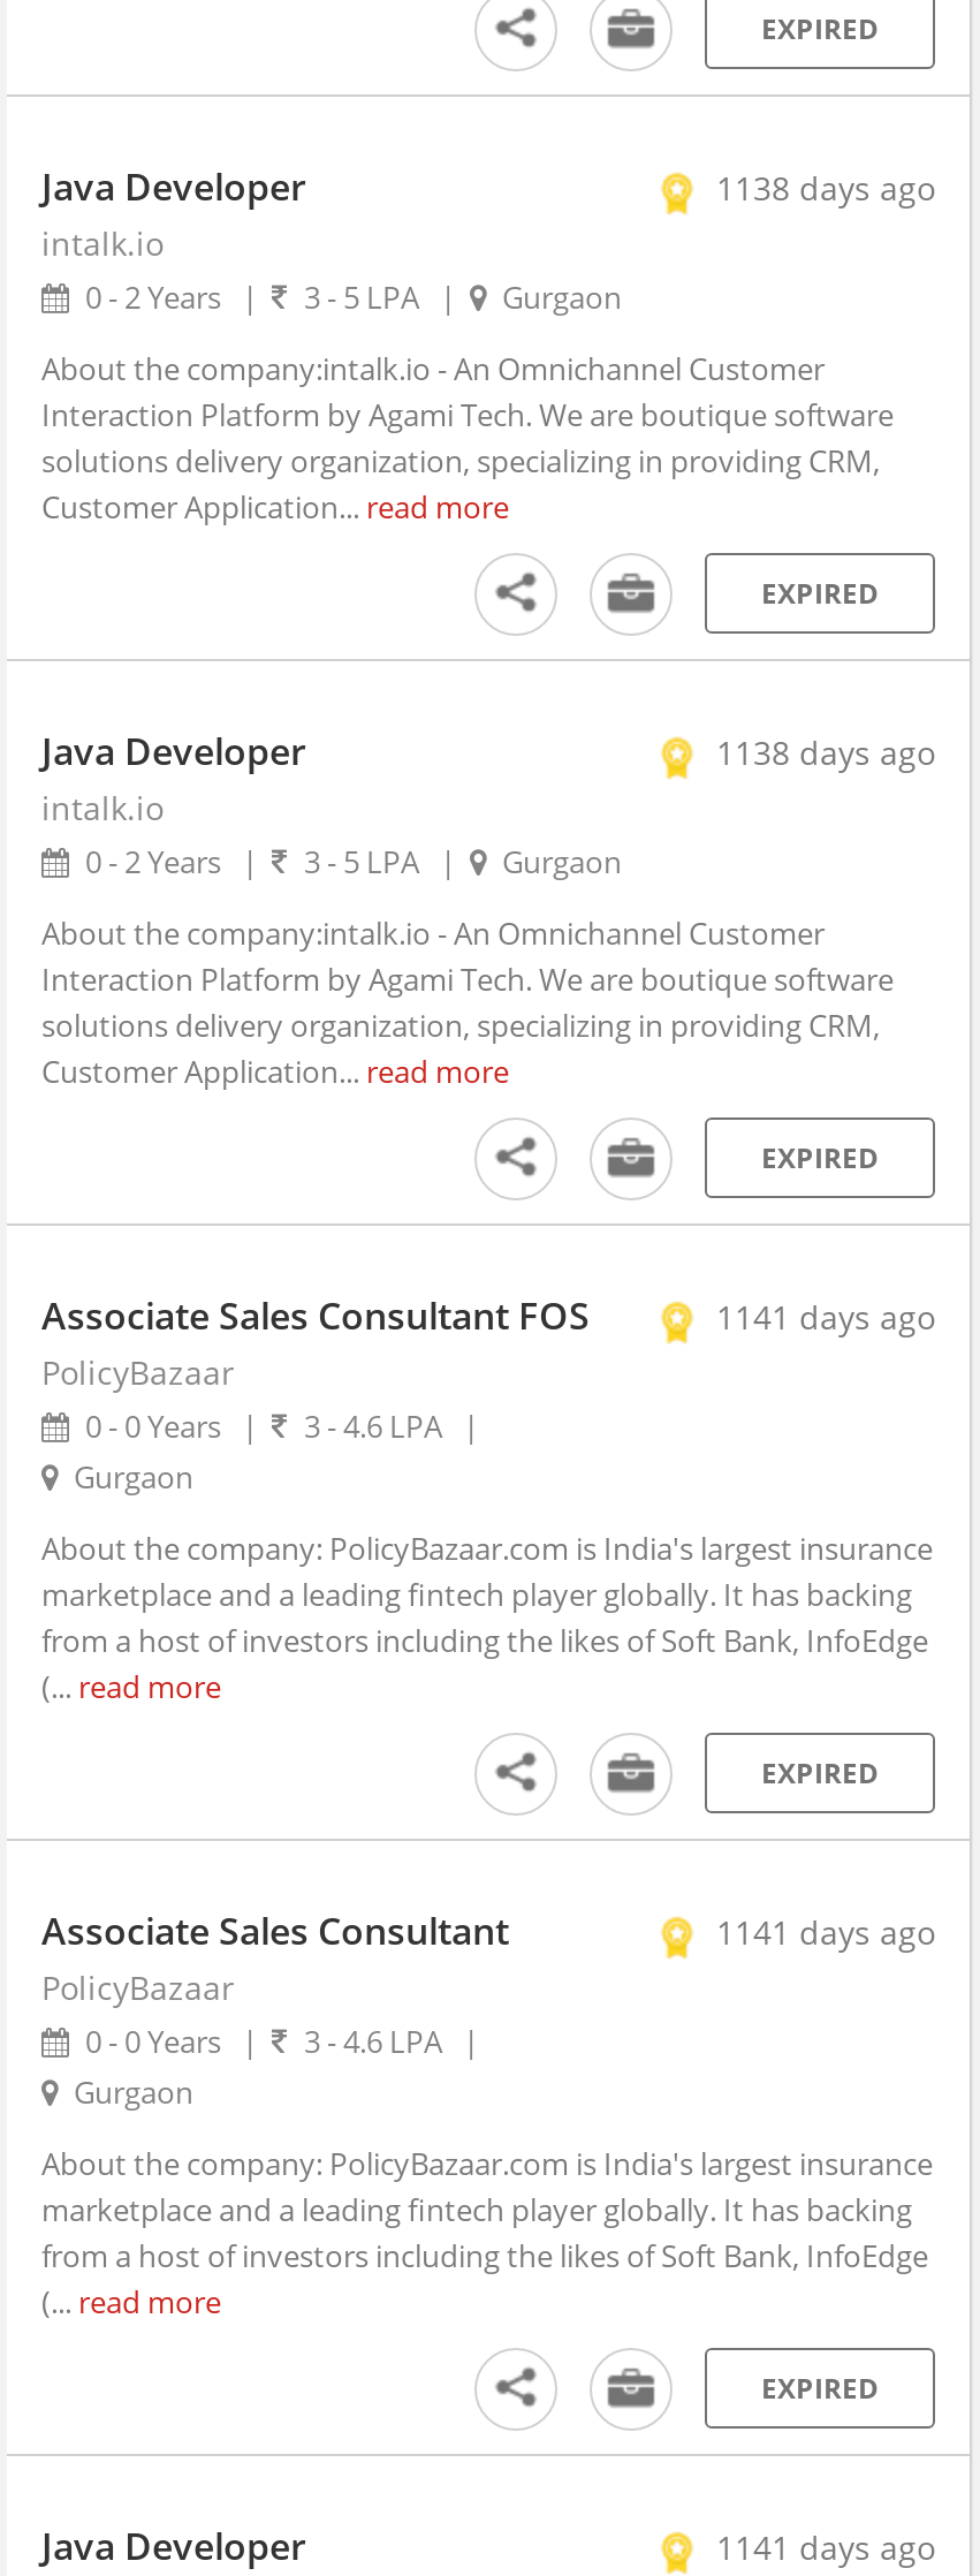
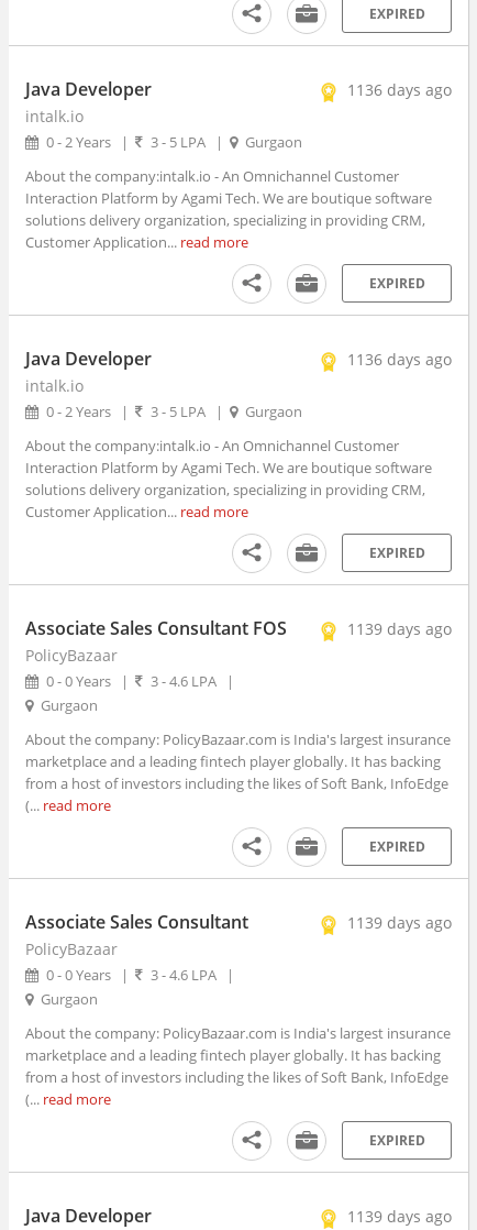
- 1138 days ago
+ 1136 days ago

- 1138 days ago
+ 1136 days ago

- 1141 days ago
+ 1139 days ago

- 1141 days ago
+ 1139 days ago

- 1141 days ago
+ 1139 days ago
